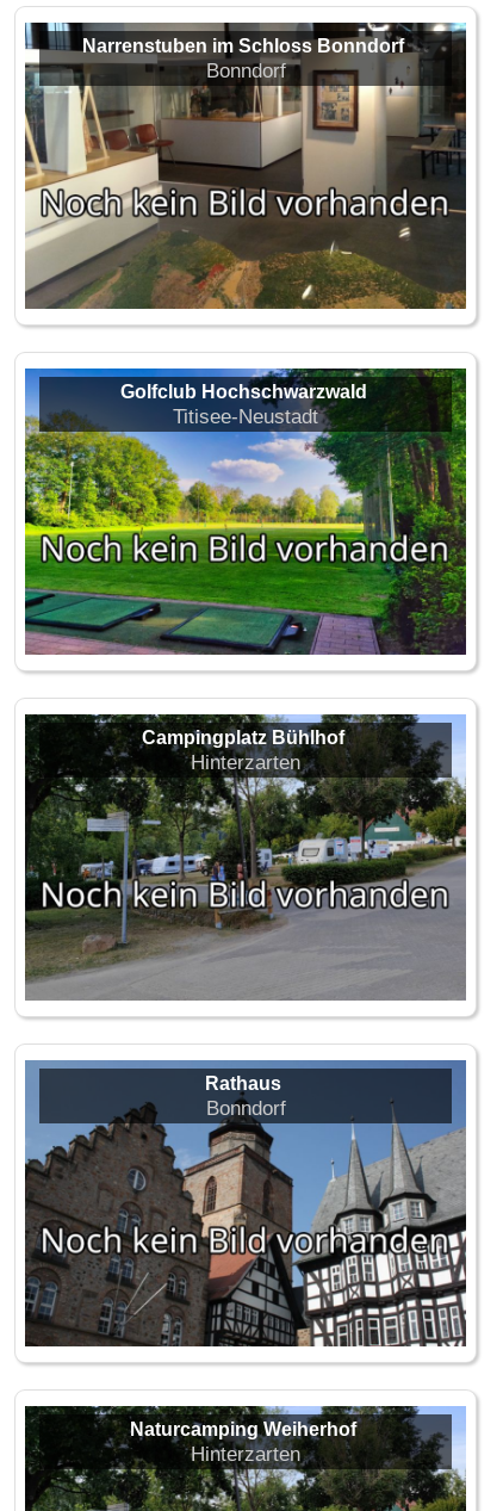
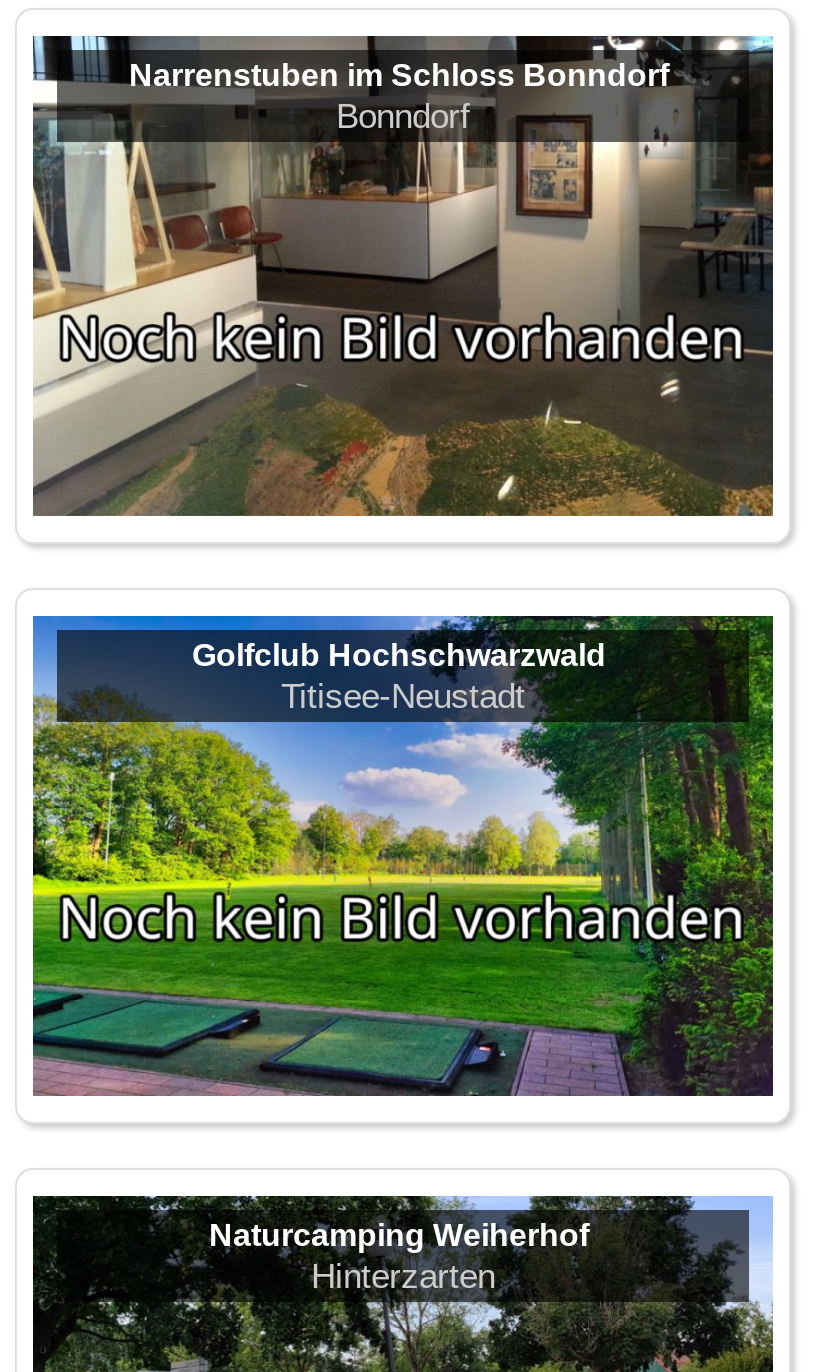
- Campingplatz Bühlhof
- Hinterzarten

- [image]

- [image]
- Rathaus
- Bonndorf
